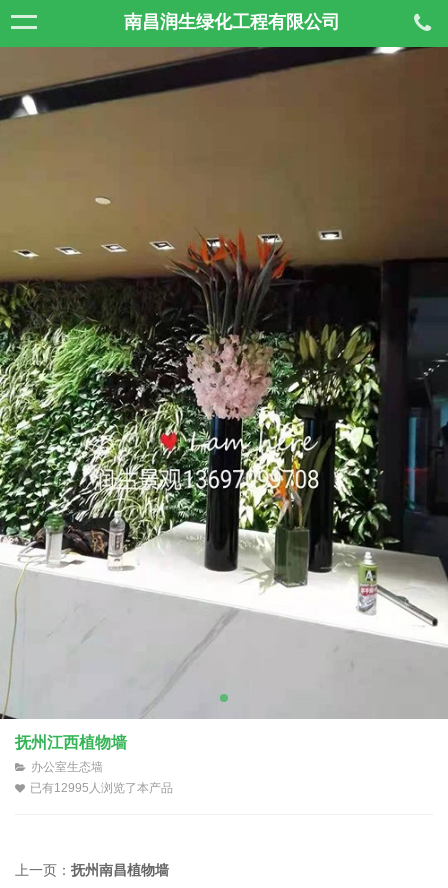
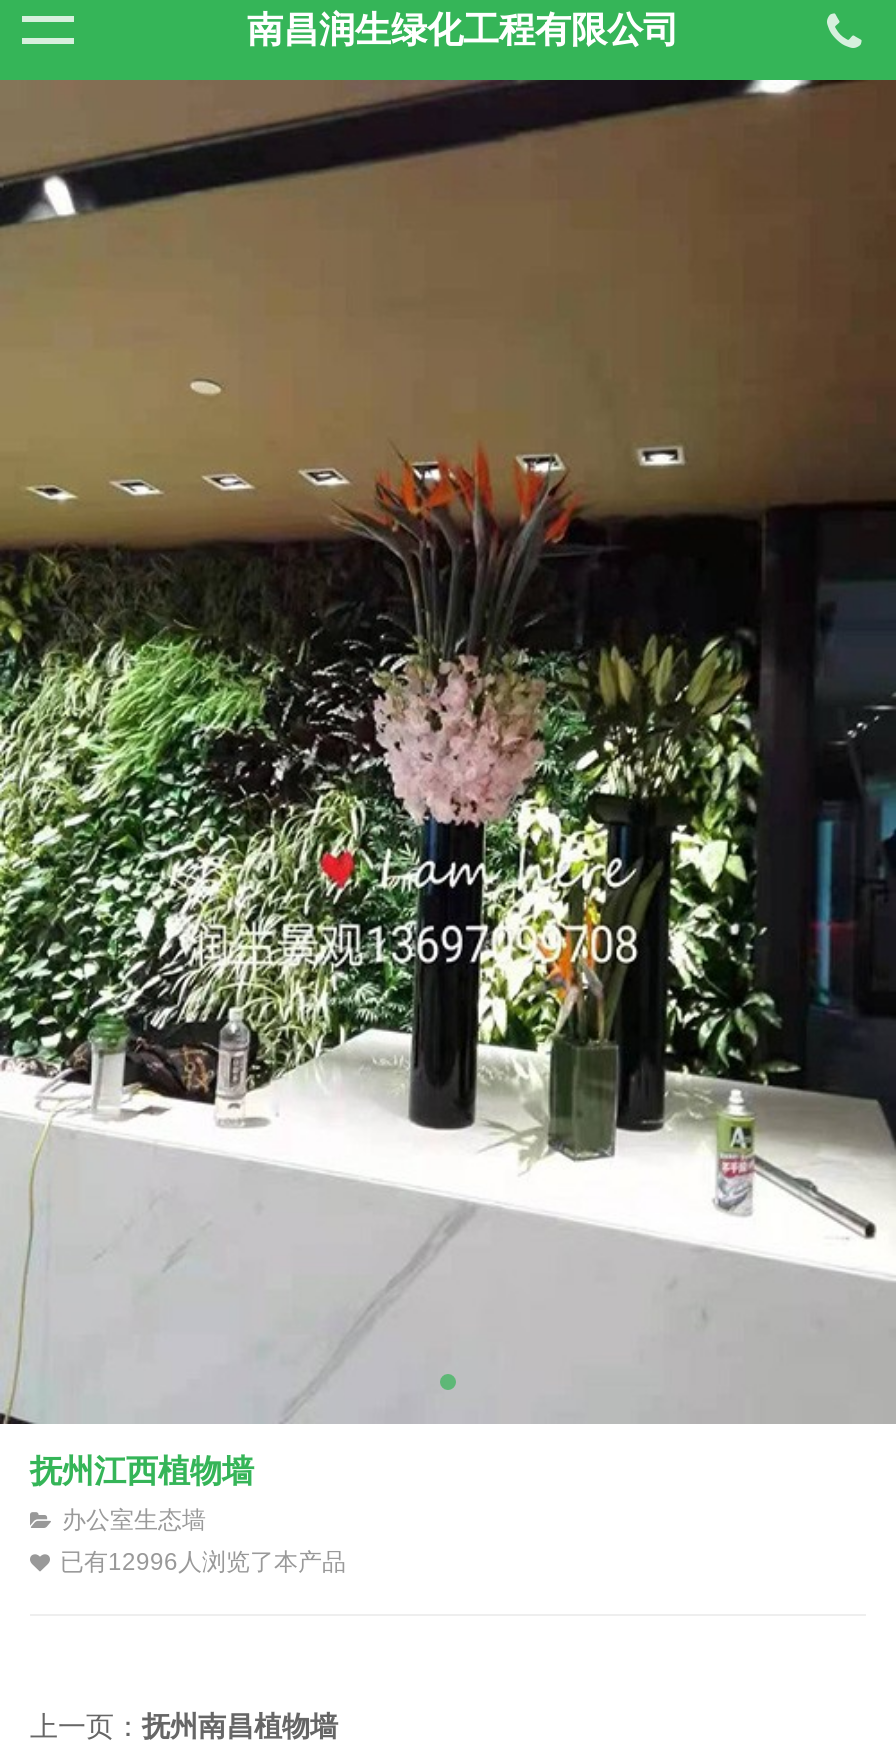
- 已有12995人浏览了本产品
+ 已有12996人浏览了本产品
